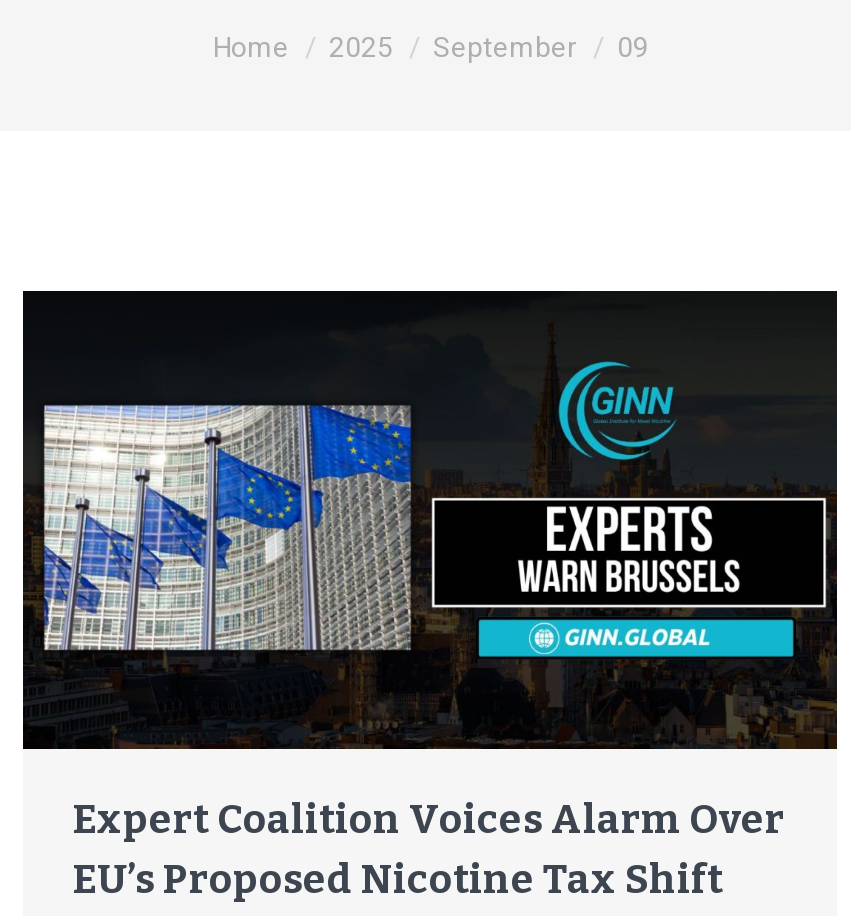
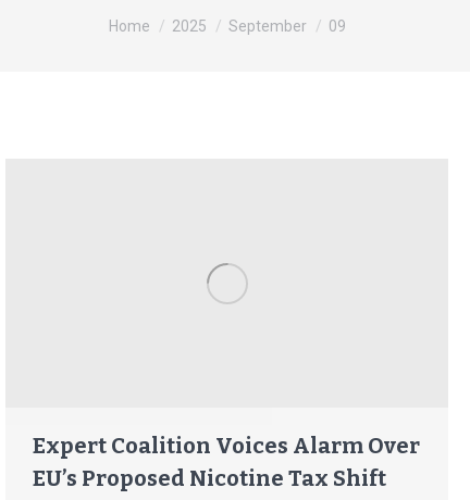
- [image]
